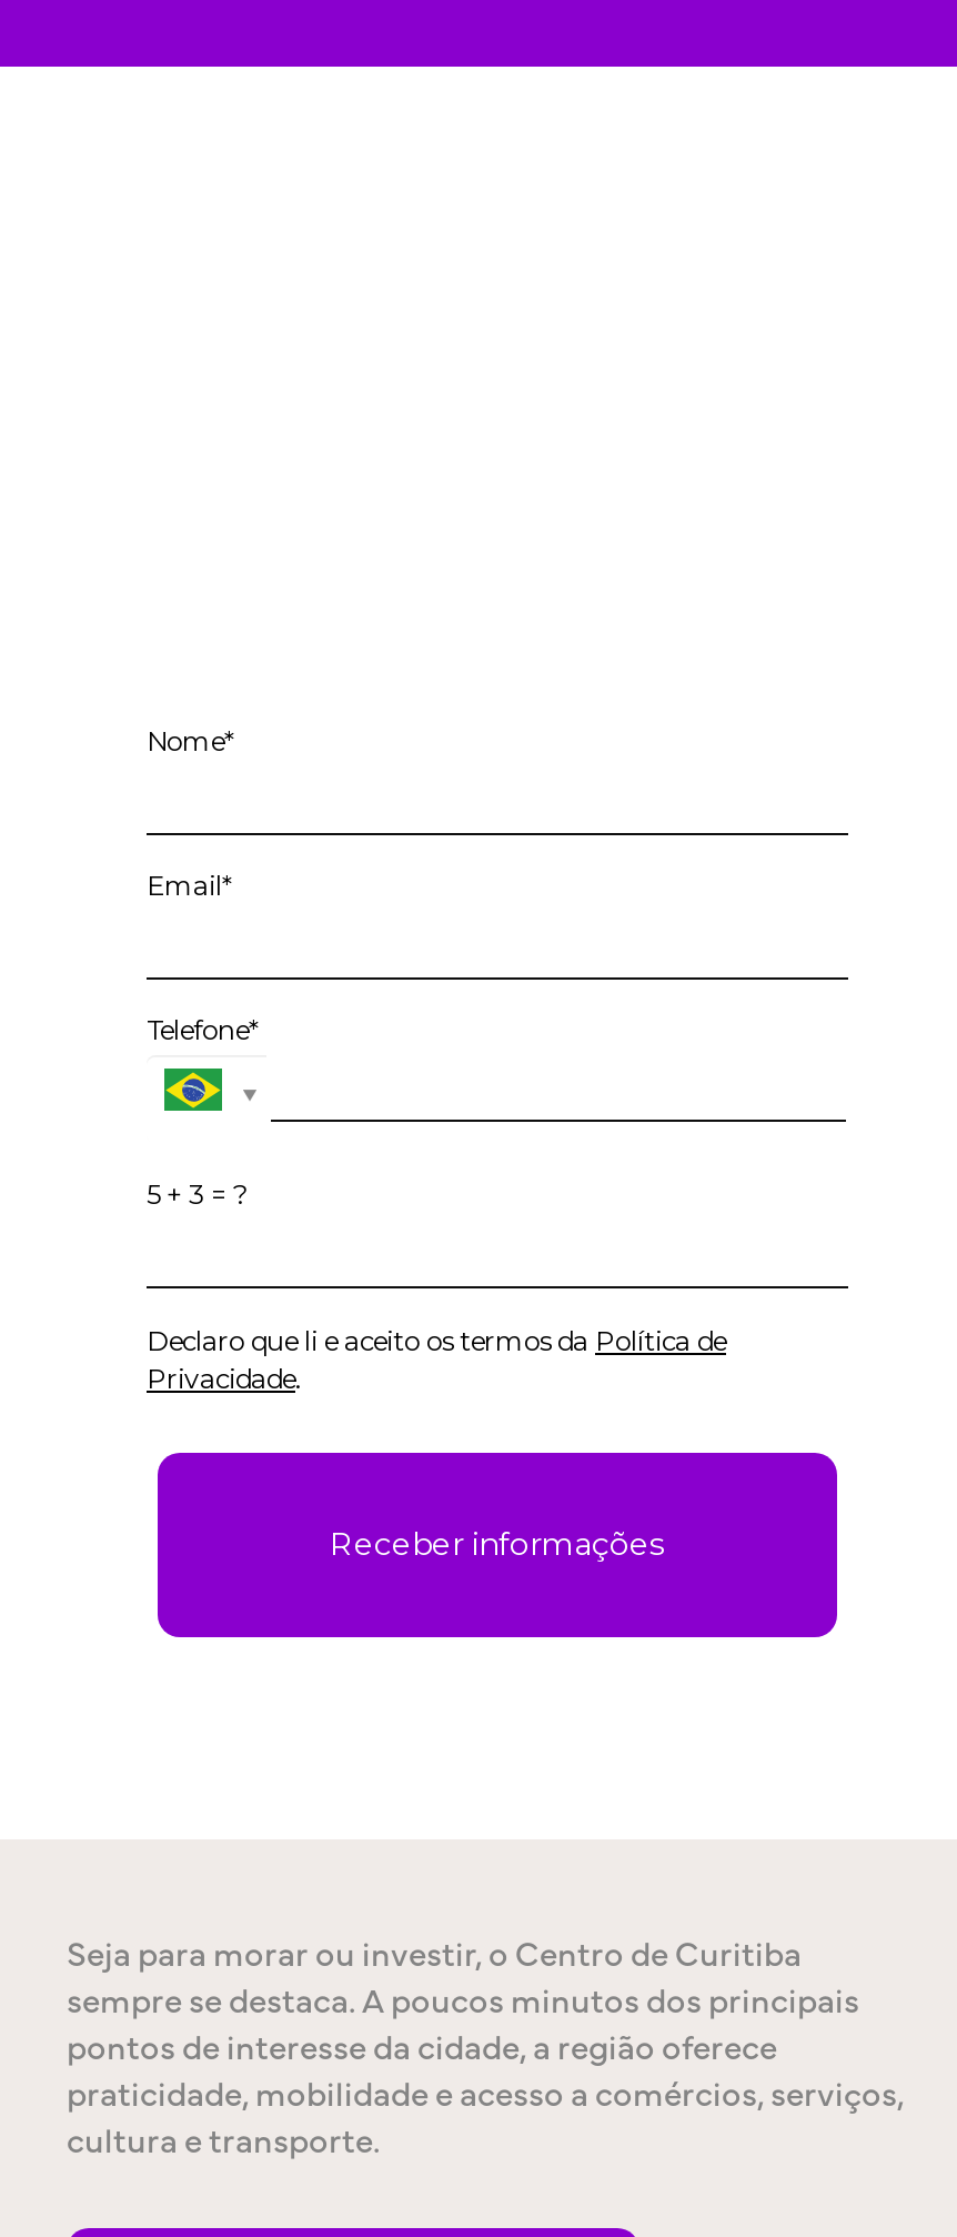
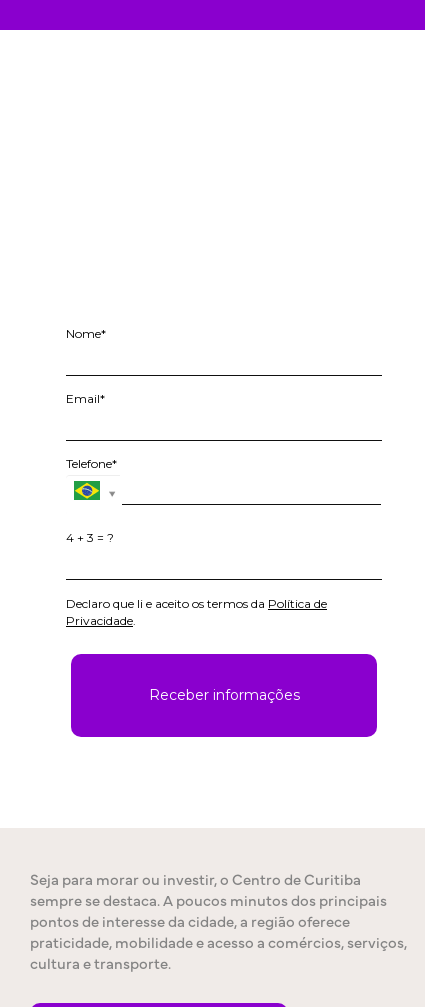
- 5 + 3 = ?
+ 4 + 3 = ?
